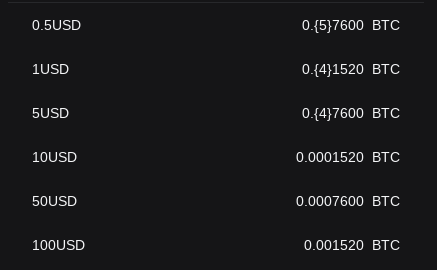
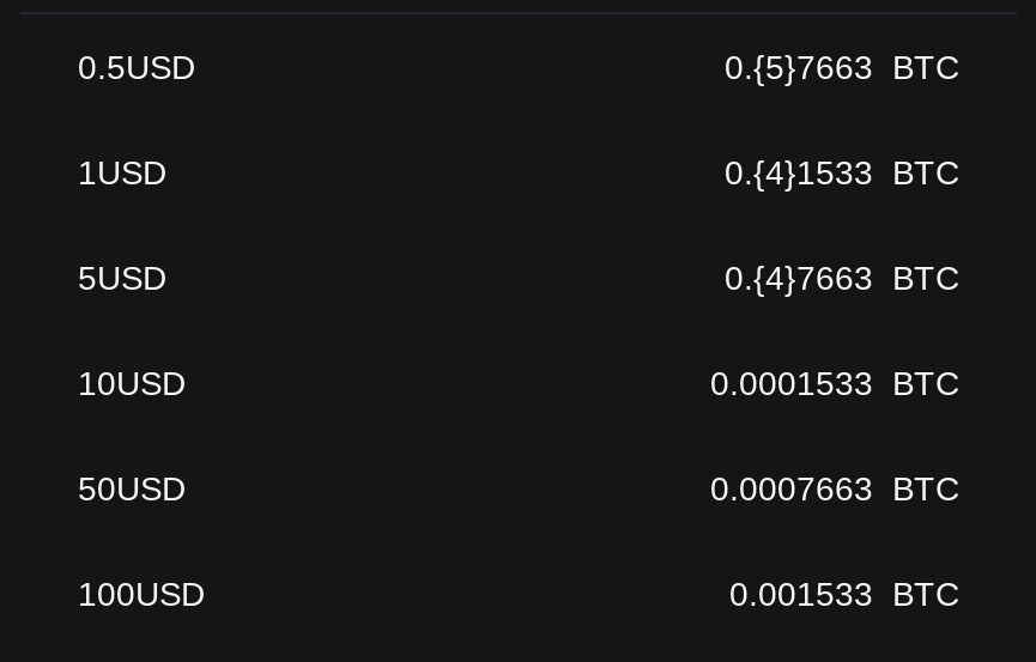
- 0.{5}7600 BTC
+ 0.{5}7663 BTC

- 0.{4}1520 BTC
+ 0.{4}1533 BTC

- 0.{4}7600 BTC
+ 0.{4}7663 BTC

- 0.0001520 BTC
+ 0.0001533 BTC

- 0.0007600 BTC
+ 0.0007663 BTC

- 0.001520 BTC
+ 0.001533 BTC
